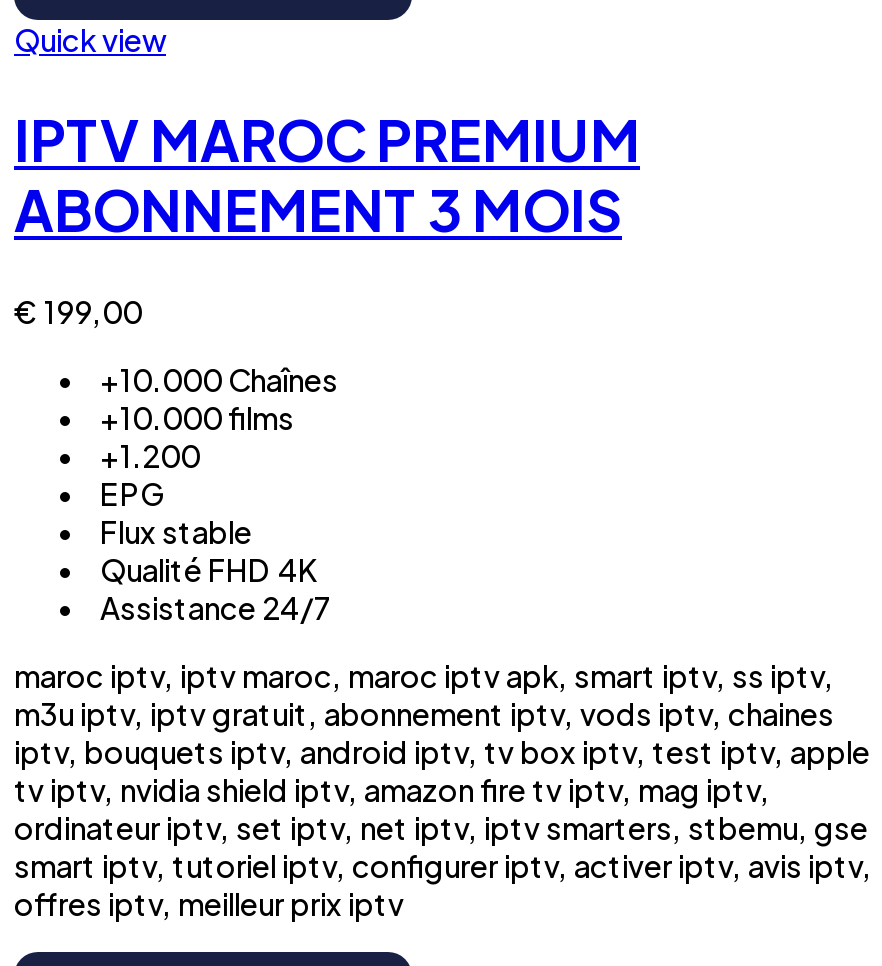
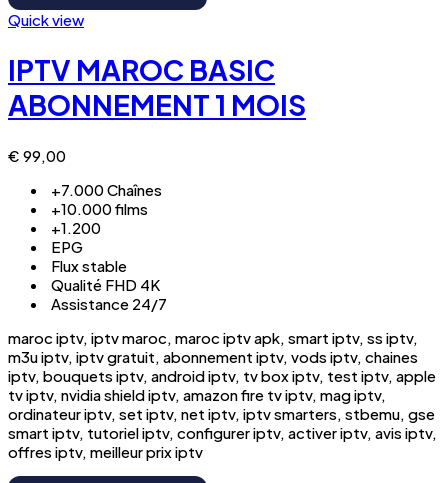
- IPTV MAROC PREMIUM
+ IPTV MAROC BASIC

- ABONNEMENT 3 MOIS
+ ABONNEMENT 1 MOIS

- €199,00
+ €99,00

- +10.000 Chaînes
+ +7.000 Chaînes
